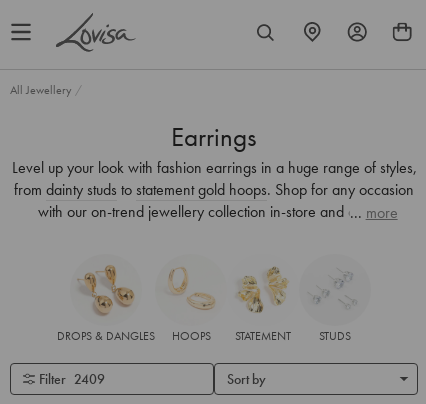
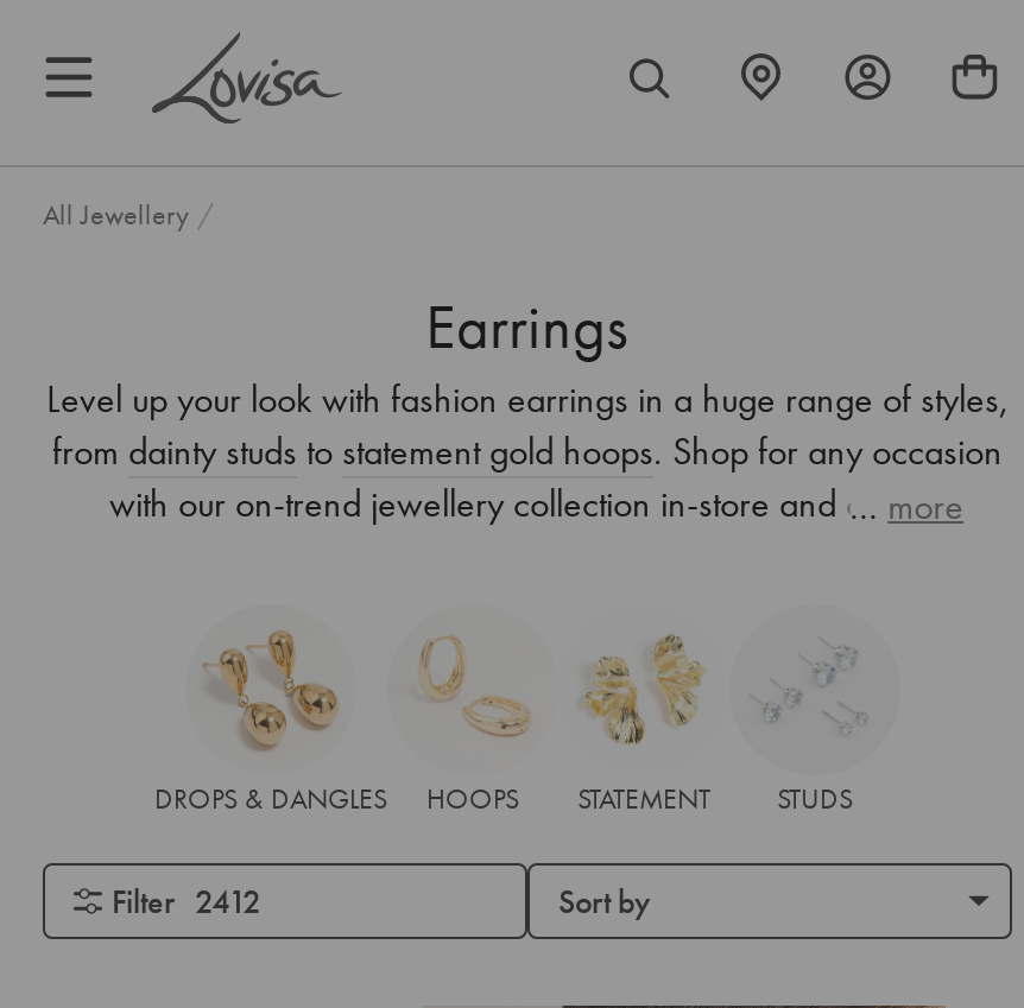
- Filter 2409
+ Filter 2412
